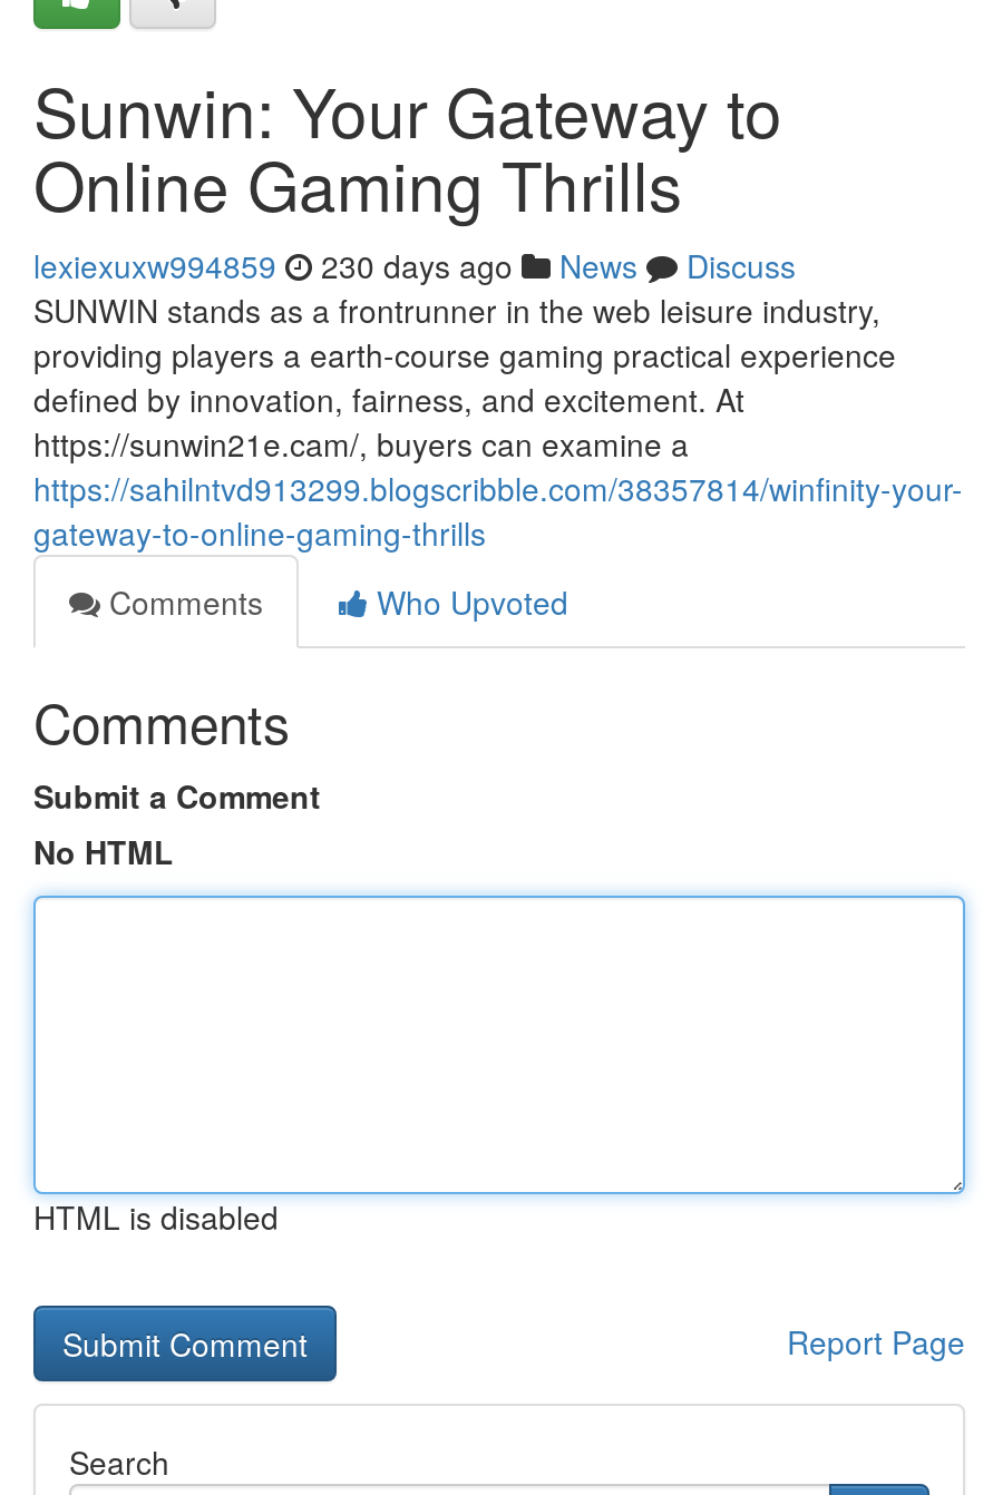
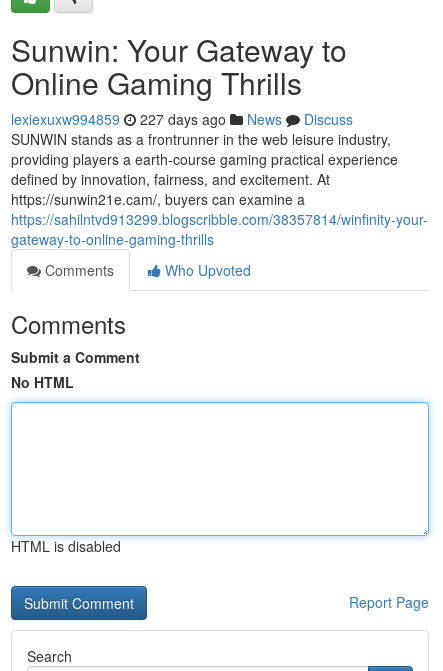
- lexiexuxw994859 230 days ago News Discuss
+ lexiexuxw994859 227 days ago News Discuss
